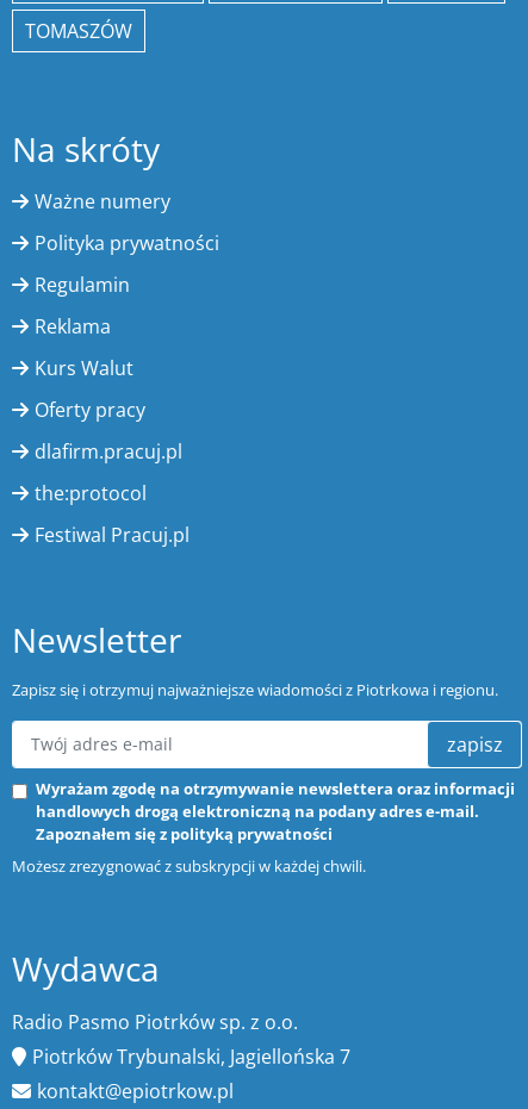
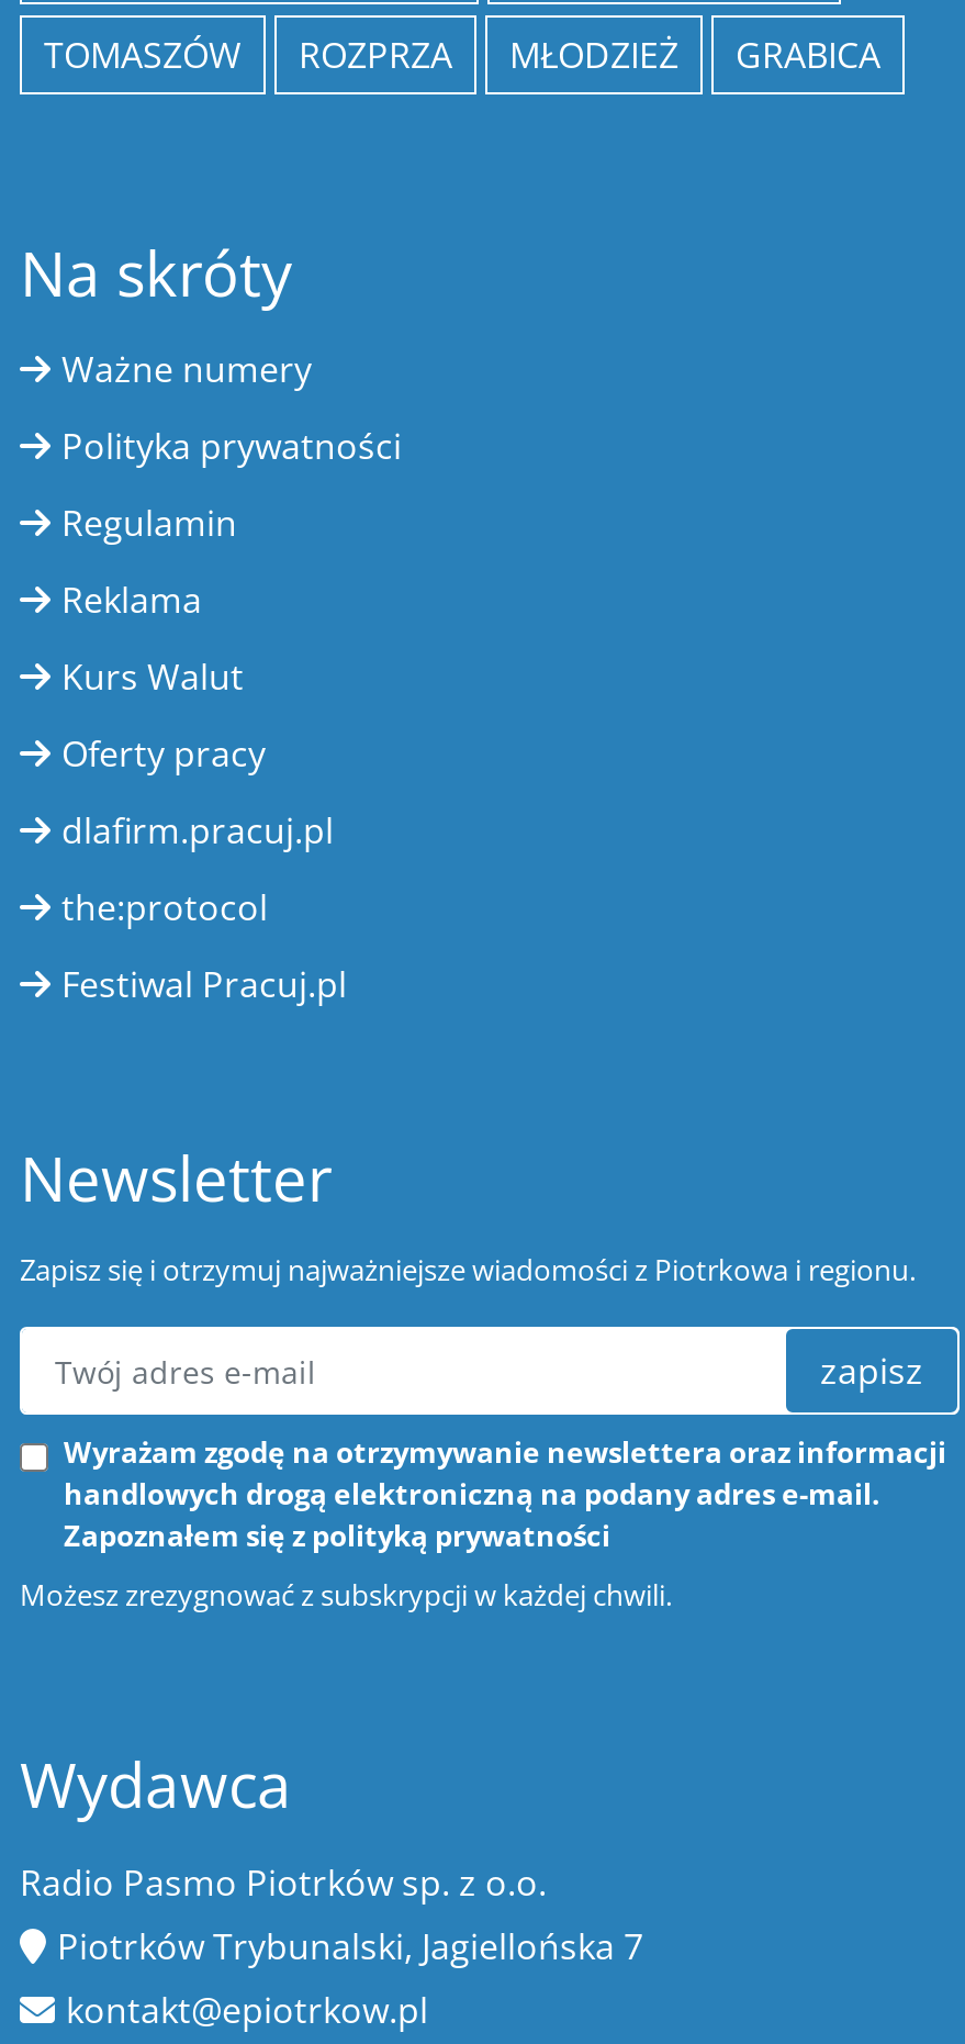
+ ROZPRZA
+ MŁODZIEŻ
+ GRABICA
